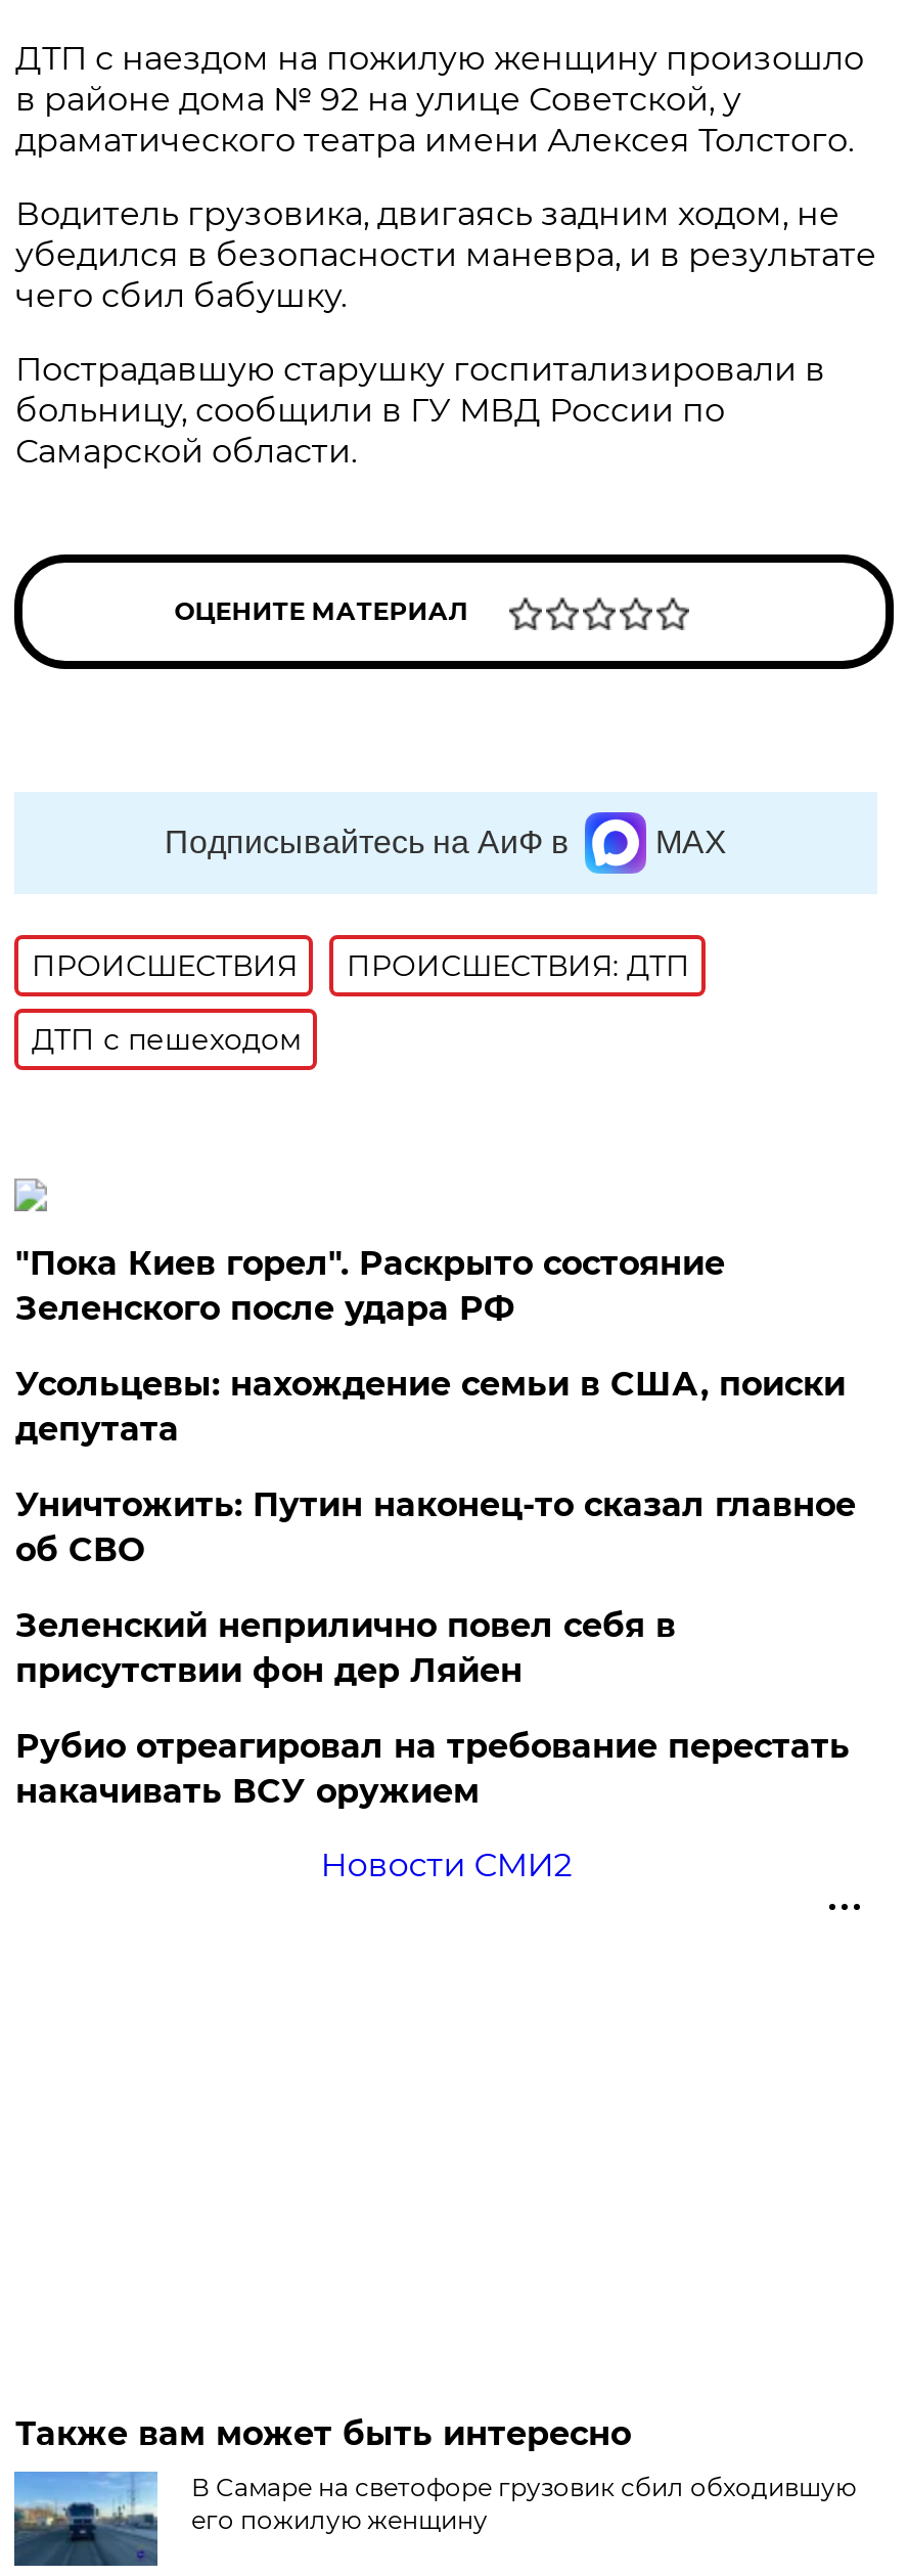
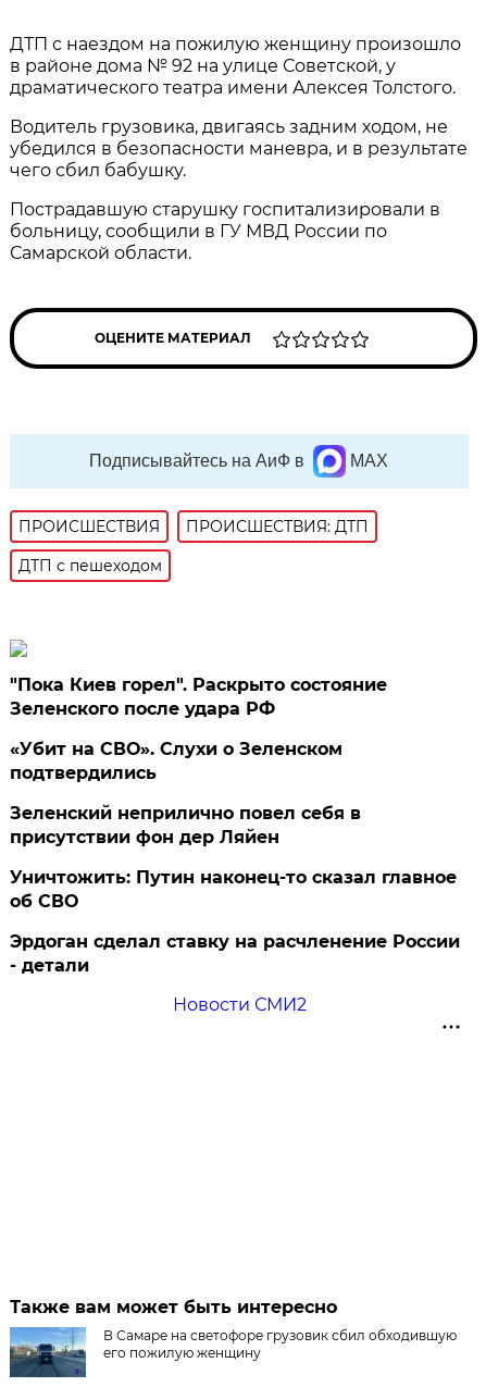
- Усольцевы: нахождение семьи в США, поиски
- депутата
+ «Убит на СВО». Слухи о Зеленском
+ подтвердились

moved down: Уничтожить: Путин наконец-то сказал главное | об СВО

moved up: Зеленский неприлично повел cебя в | присутствии фон дер Ляйен

- Рубио отреагировал на требование перестать
- накачивать ВСУ оружием
+ Эрдоган сделал ставку на расчленение России
+ - детали
